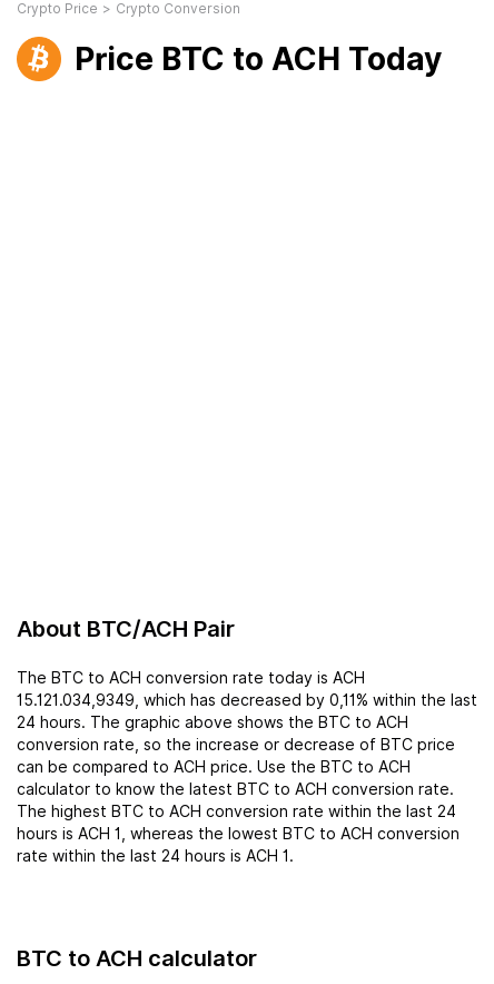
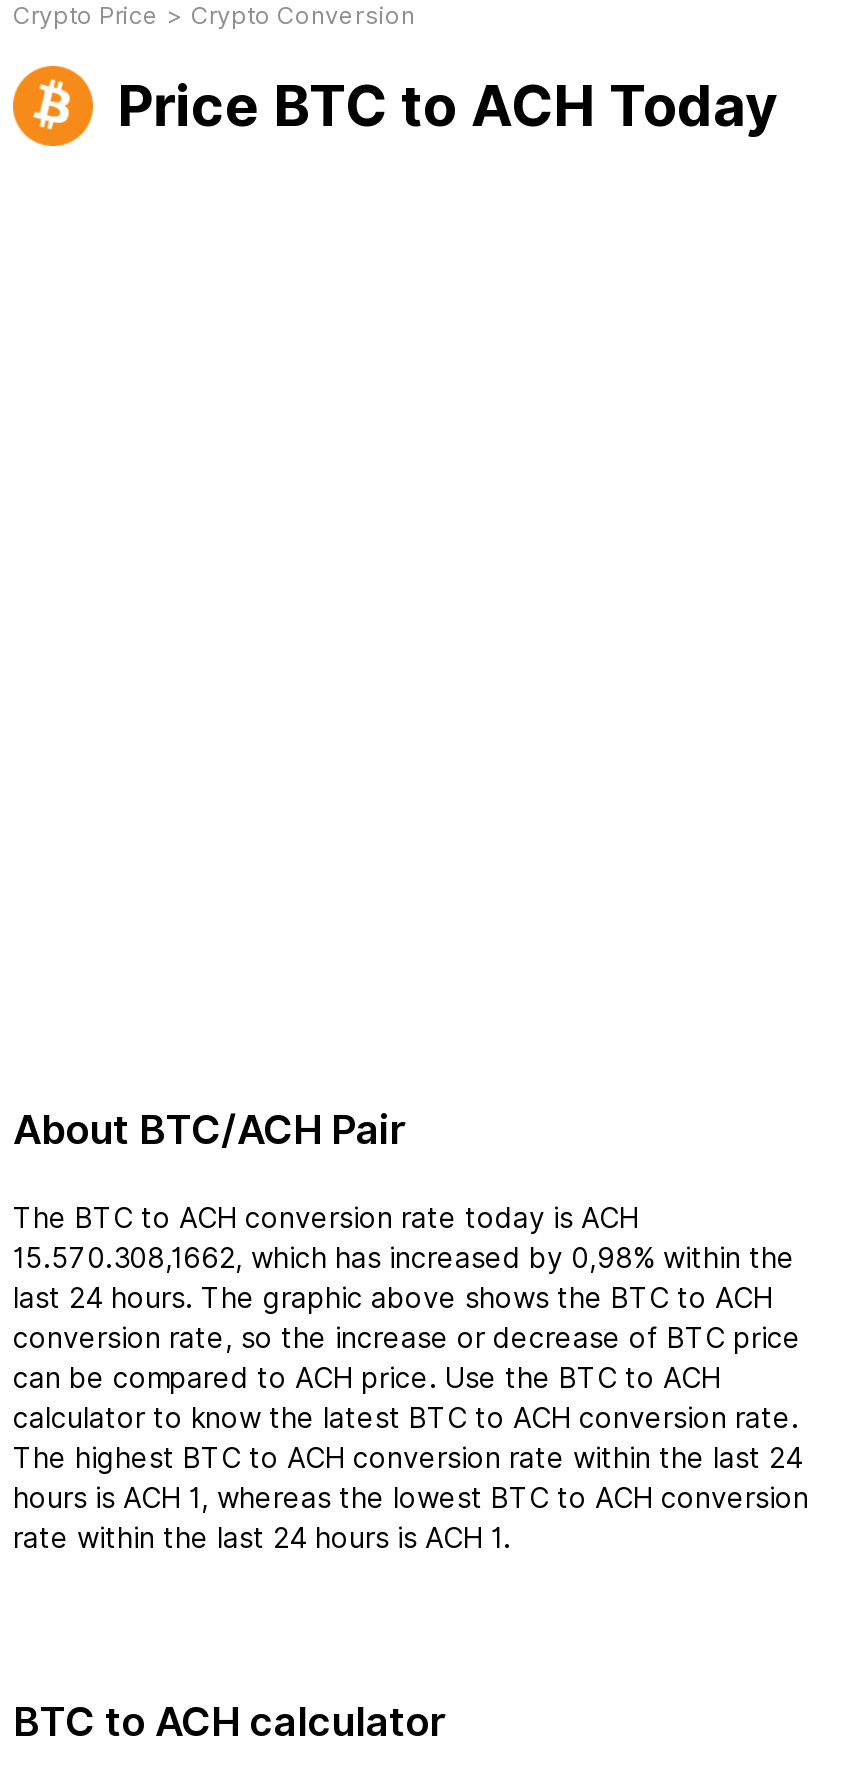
- 15.121.034,9349, which has decreased by 0,11% within the last
- 24 hours. The graphic above shows the BTC to ACH
+ 15.570.308,1662, which has increased by 0,98% within the
+ last 24 hours. The graphic above shows the BTC to ACH
